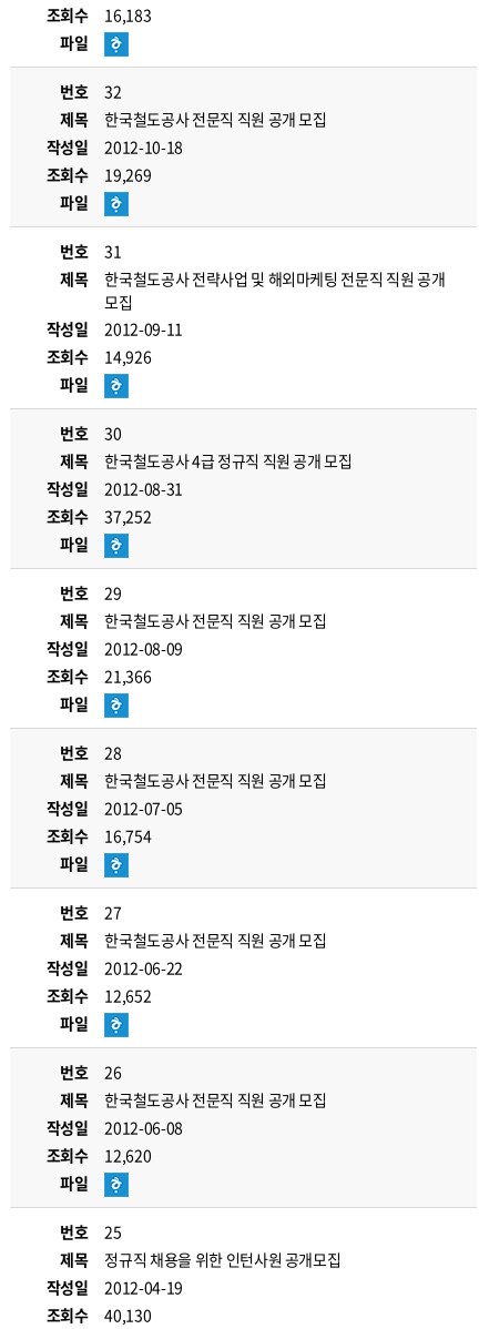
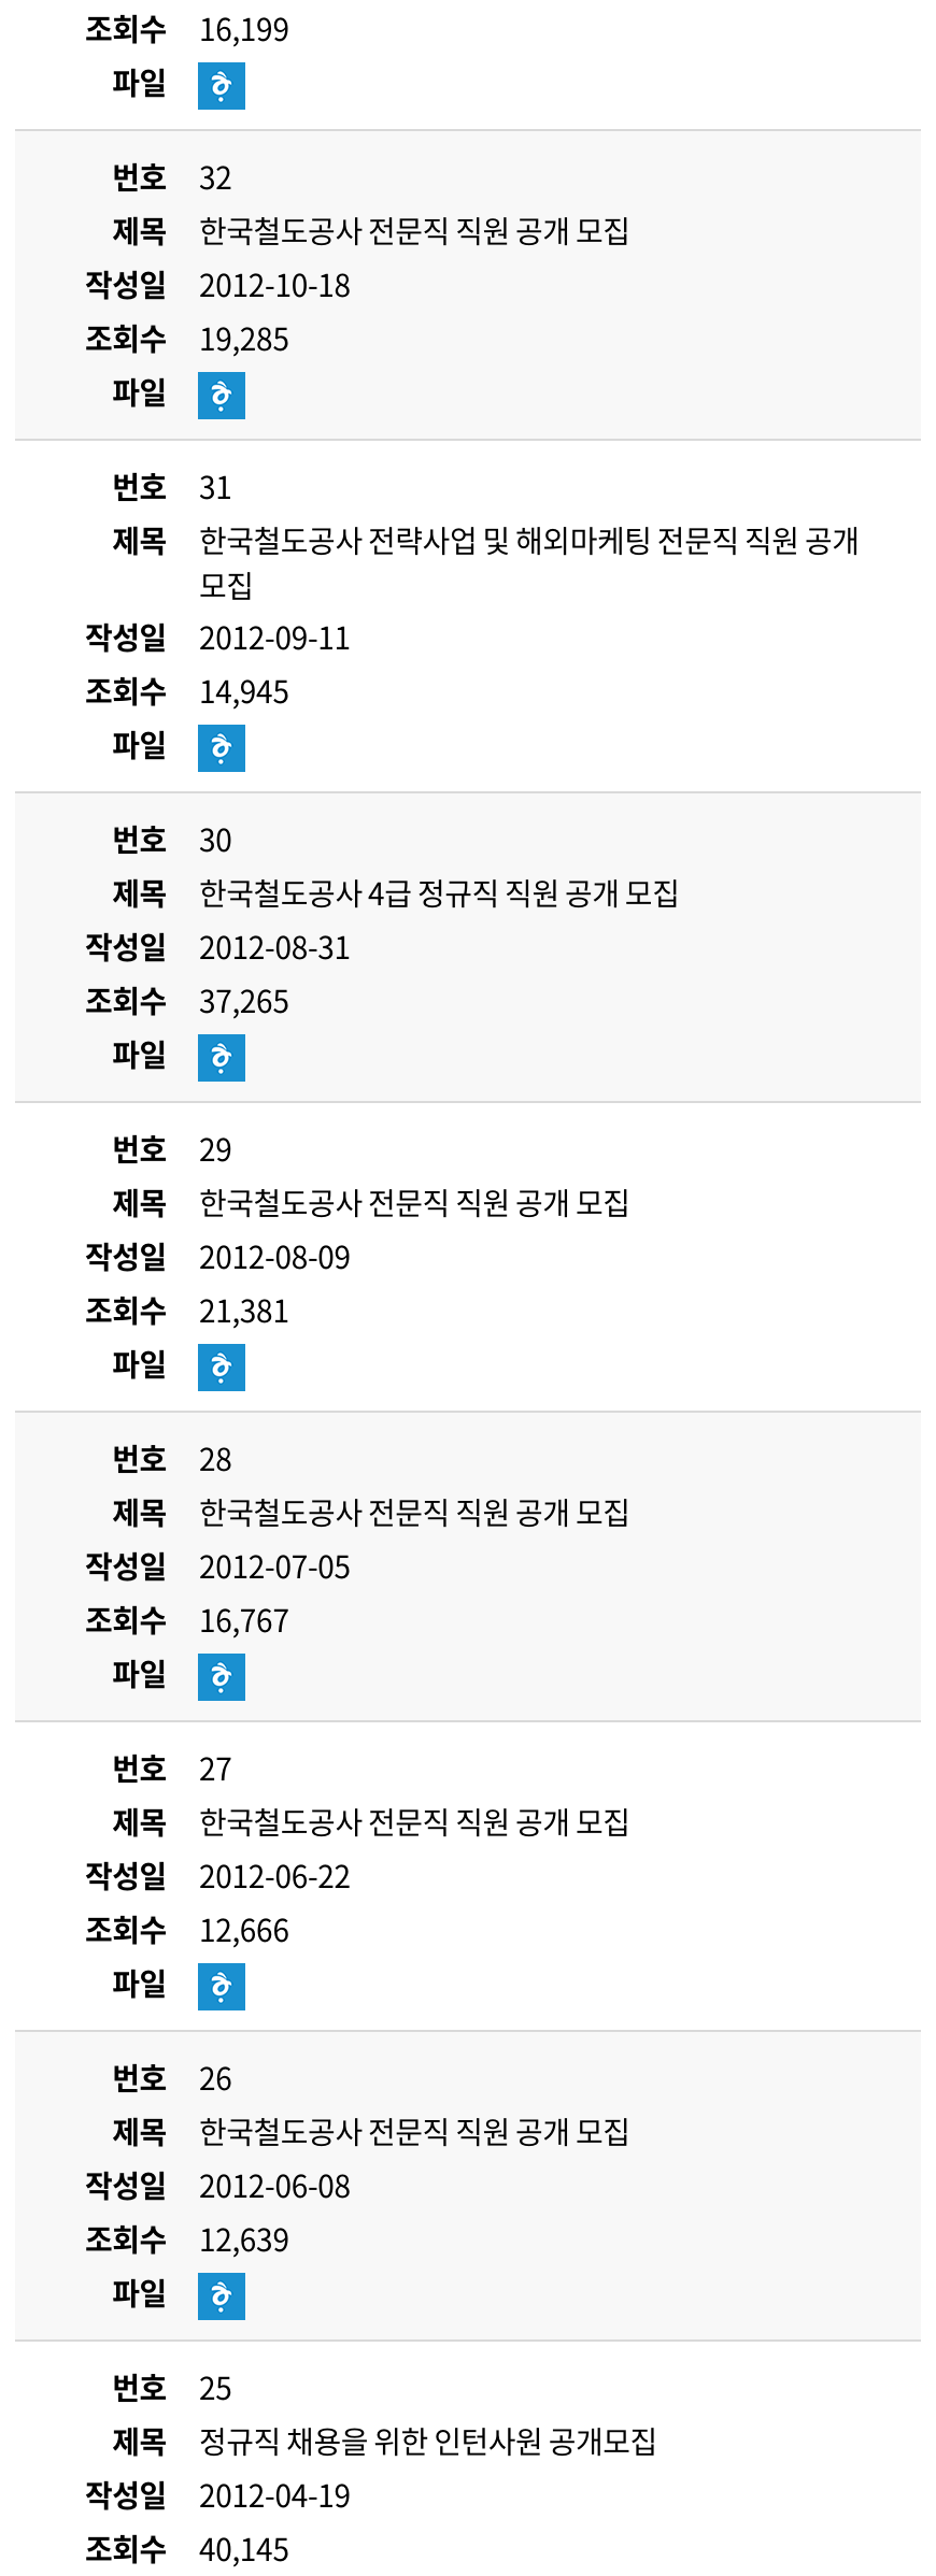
- 조회수 16,183
+ 조회수 16,199

- 조회수 19,269
+ 조회수 19,285

- 조회수 14,926
+ 조회수 14,945

- 조회수 37,252
+ 조회수 37,265

- 조회수 21,366
+ 조회수 21,381

- 조회수 16,754
+ 조회수 16,767

- 조회수 12,652
+ 조회수 12,666

- 조회수 12,620
+ 조회수 12,639

- 조회수 40,130
+ 조회수 40,145
